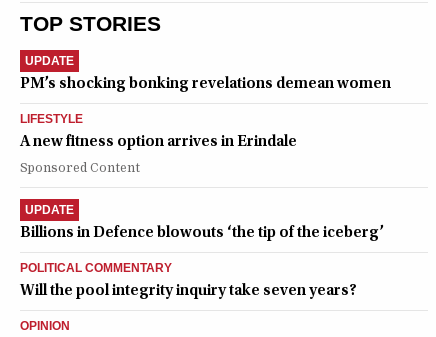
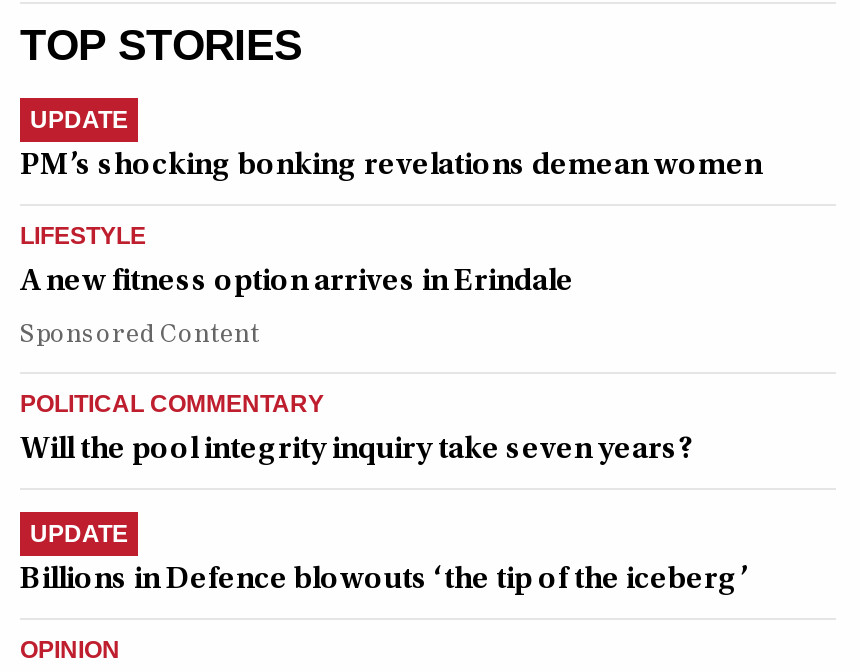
moved down: UPDATE | Billions in Defence blowouts ‘the tip of the iceberg’

moved up: POLITICAL COMMENTARY | Will the pool integrity inquiry take seven years?
